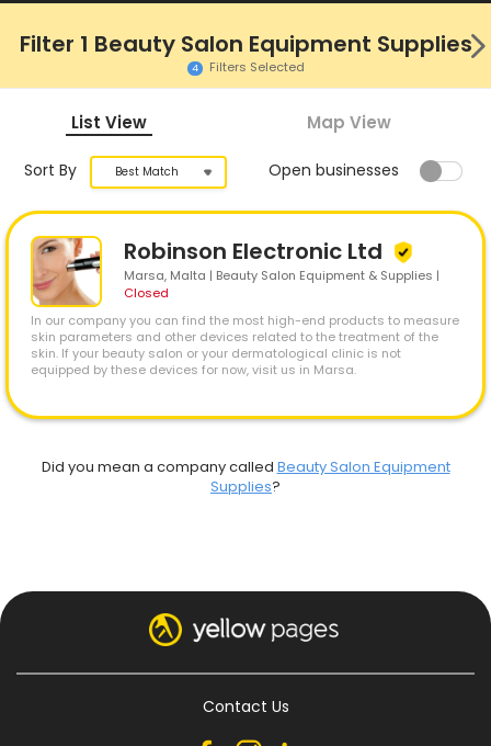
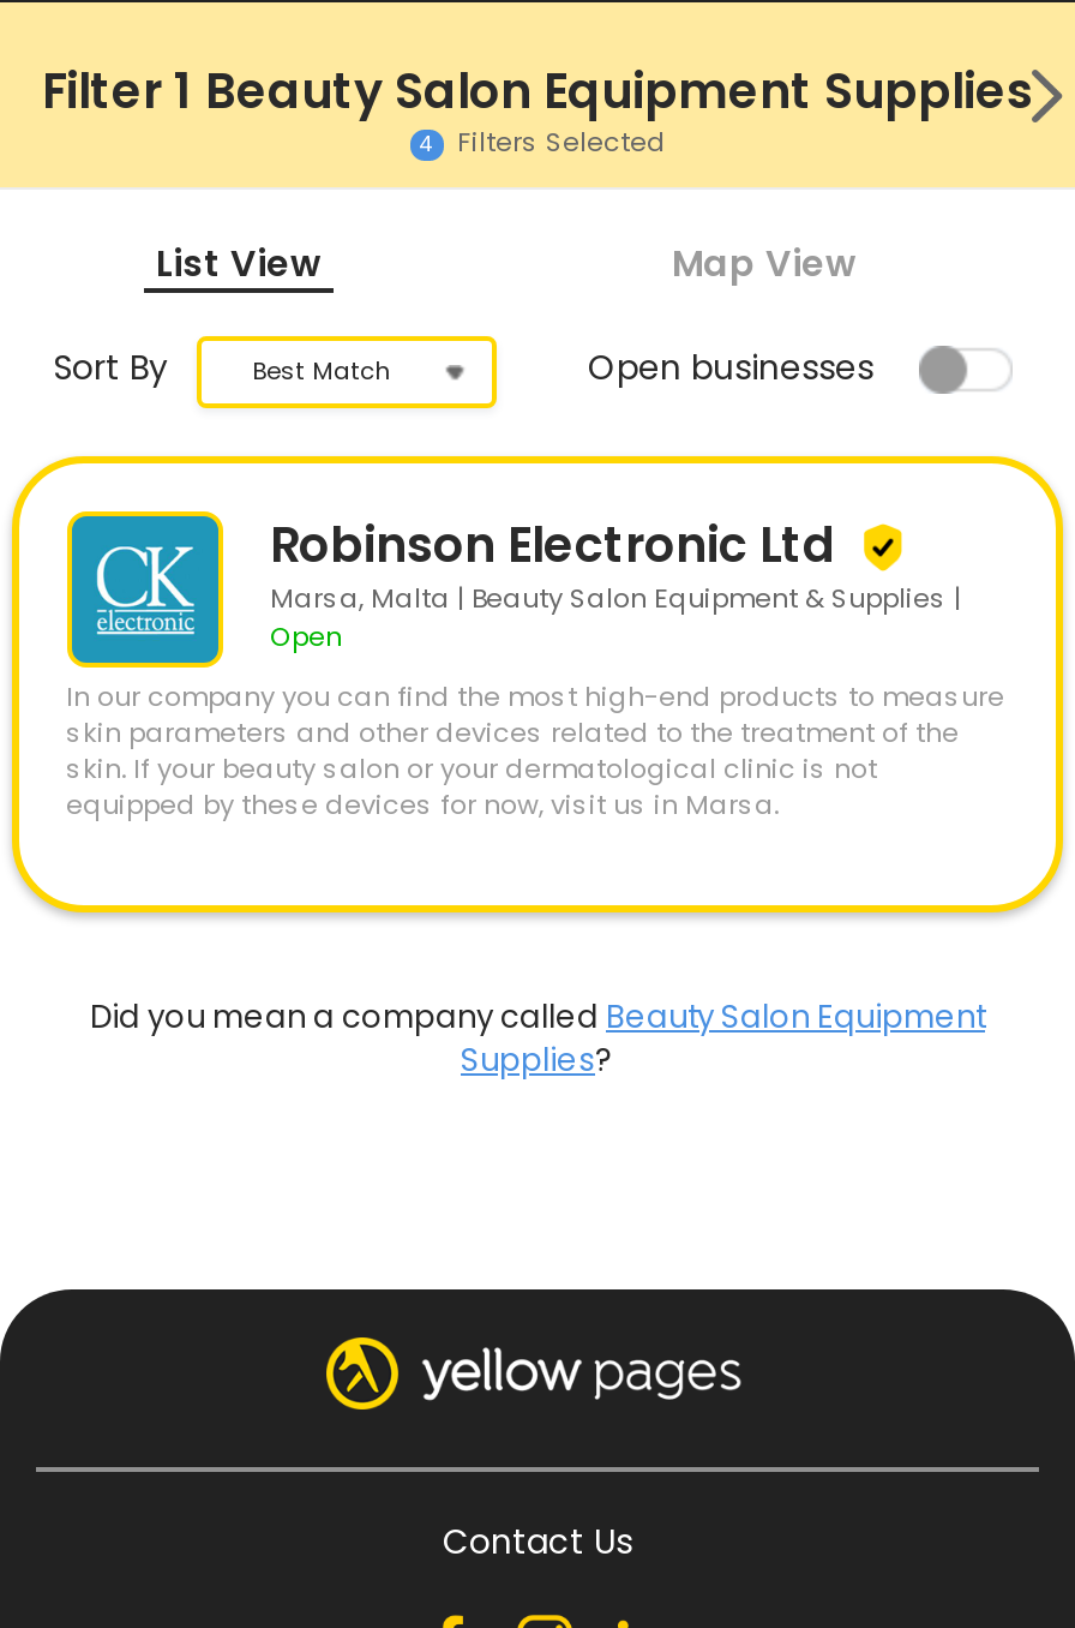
- [image]
- Closed
+ [image]
+ Open
